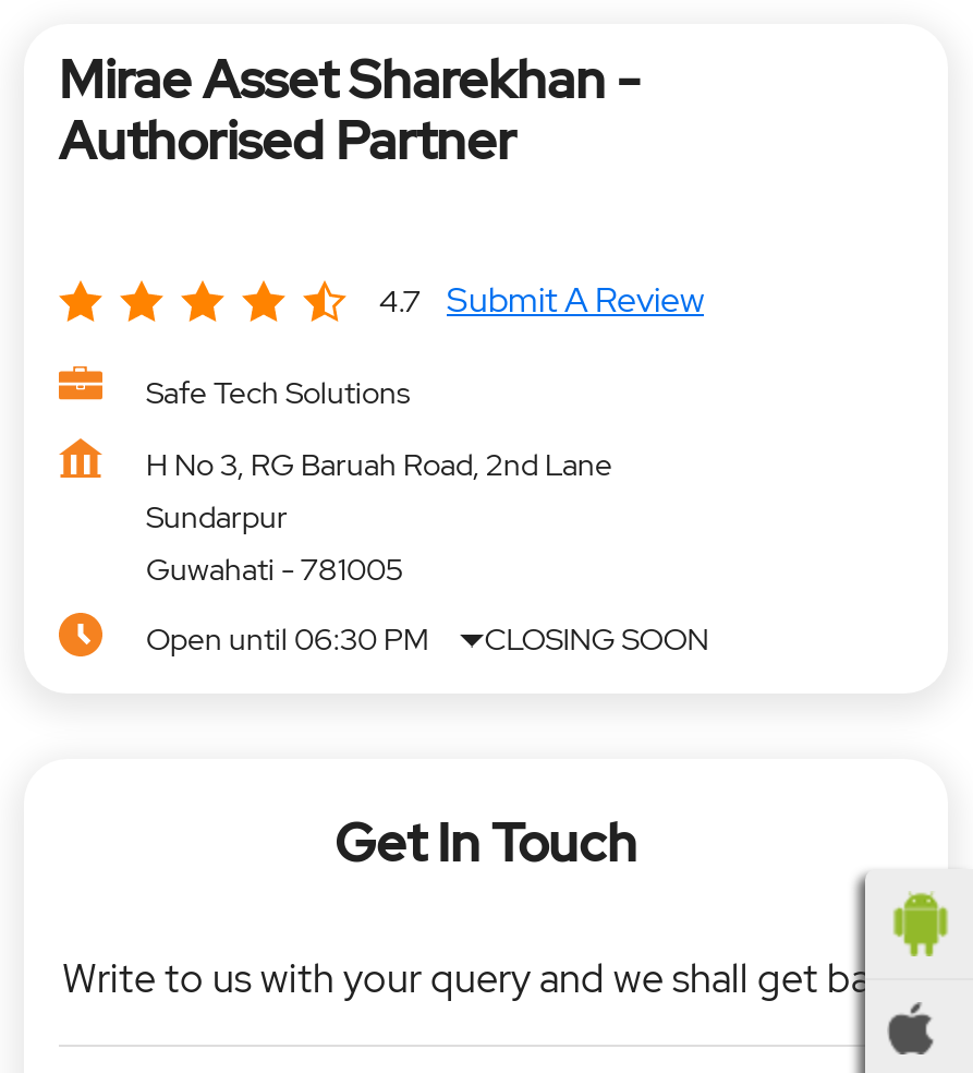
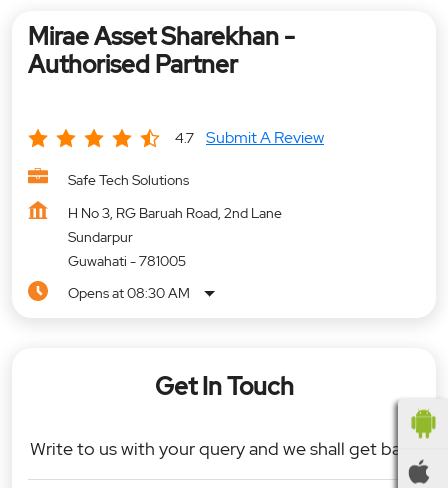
- Open until 06:30 PM
- CLOSING SOON
+ Opens at 08:30 AM
